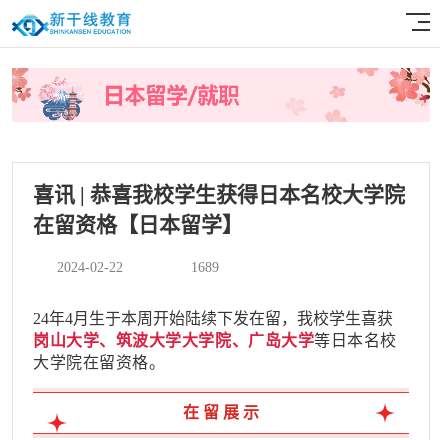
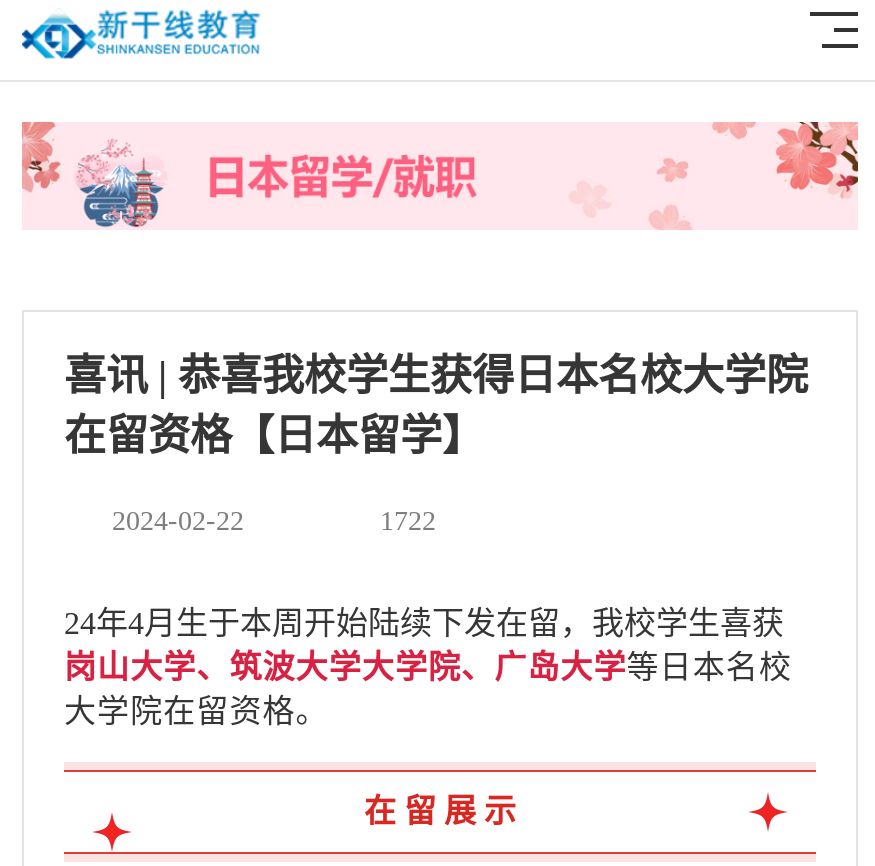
- 1689
+ 1722
